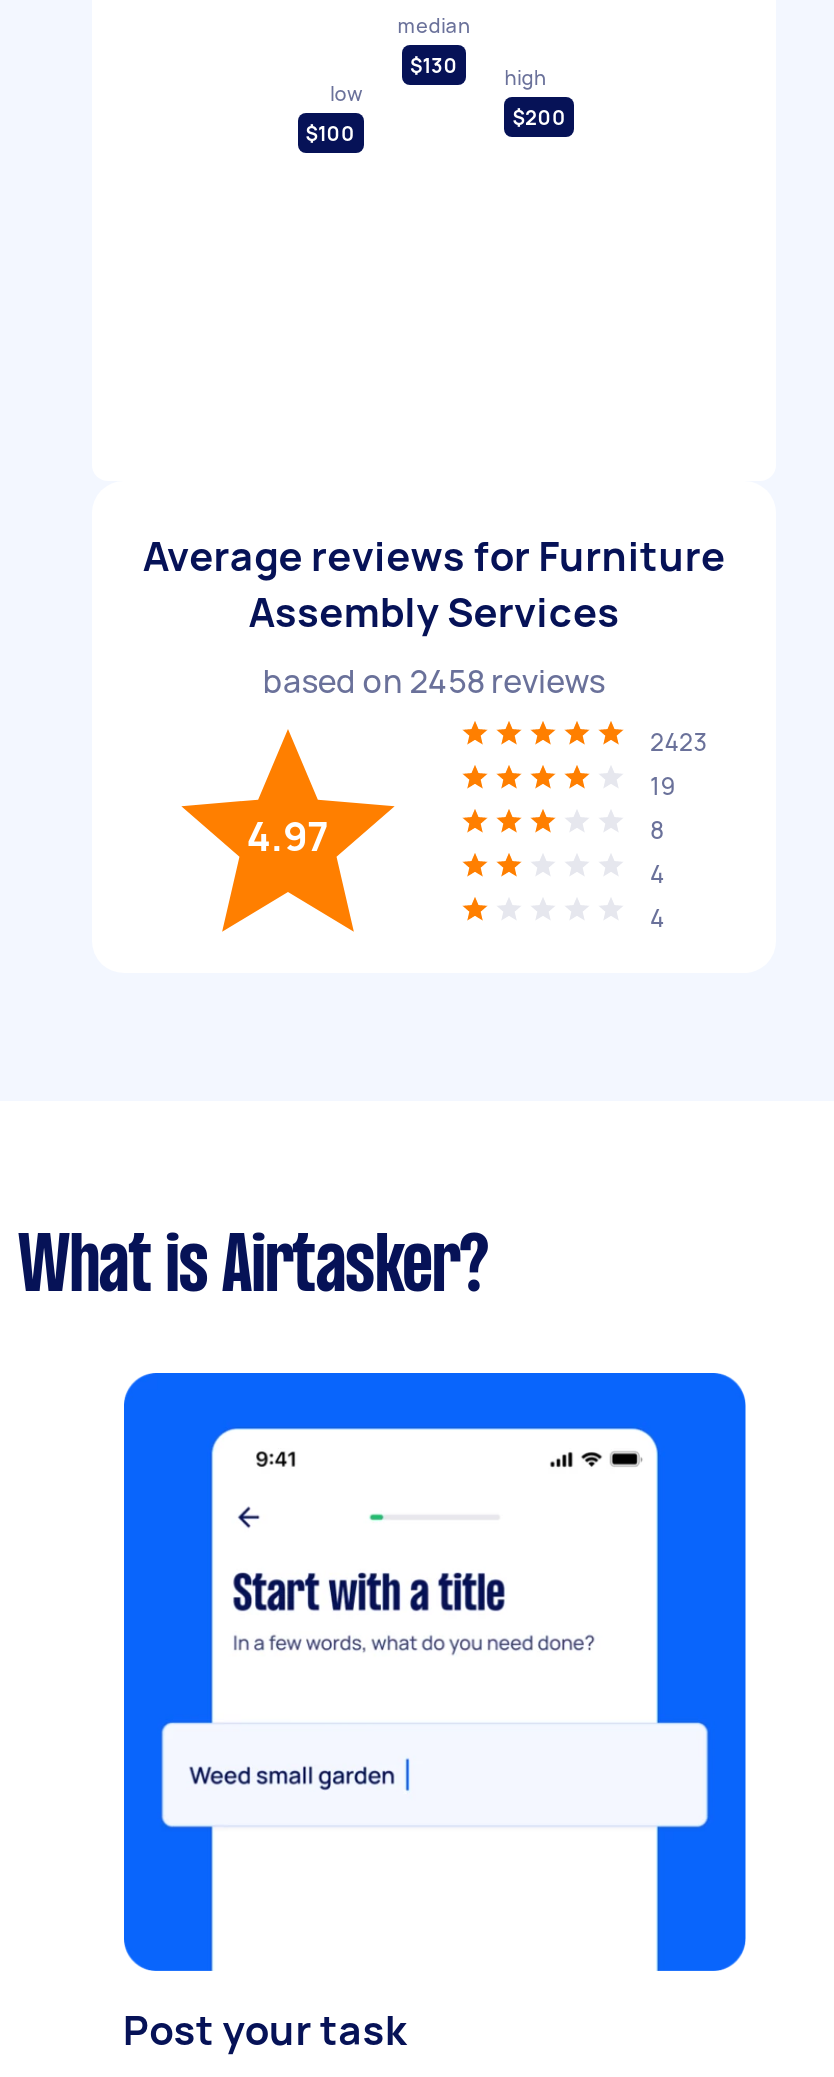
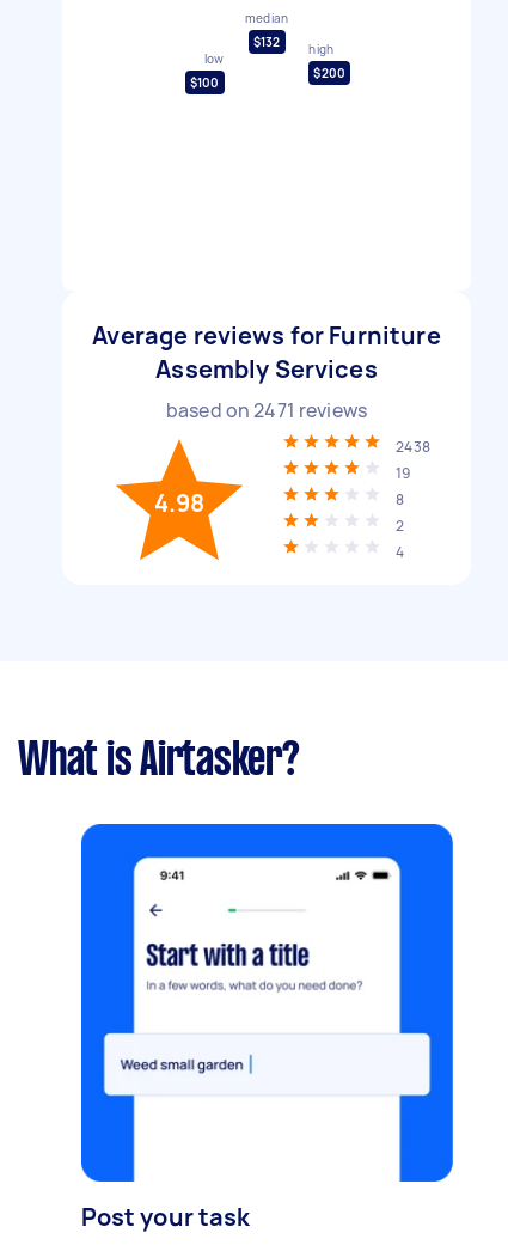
- $130 high
+ $132 high

- based on 2458 reviews
+ based on 2471 reviews

- 2423
+ 2438

- 4.97
+ 4.98

- 4
+ 2
